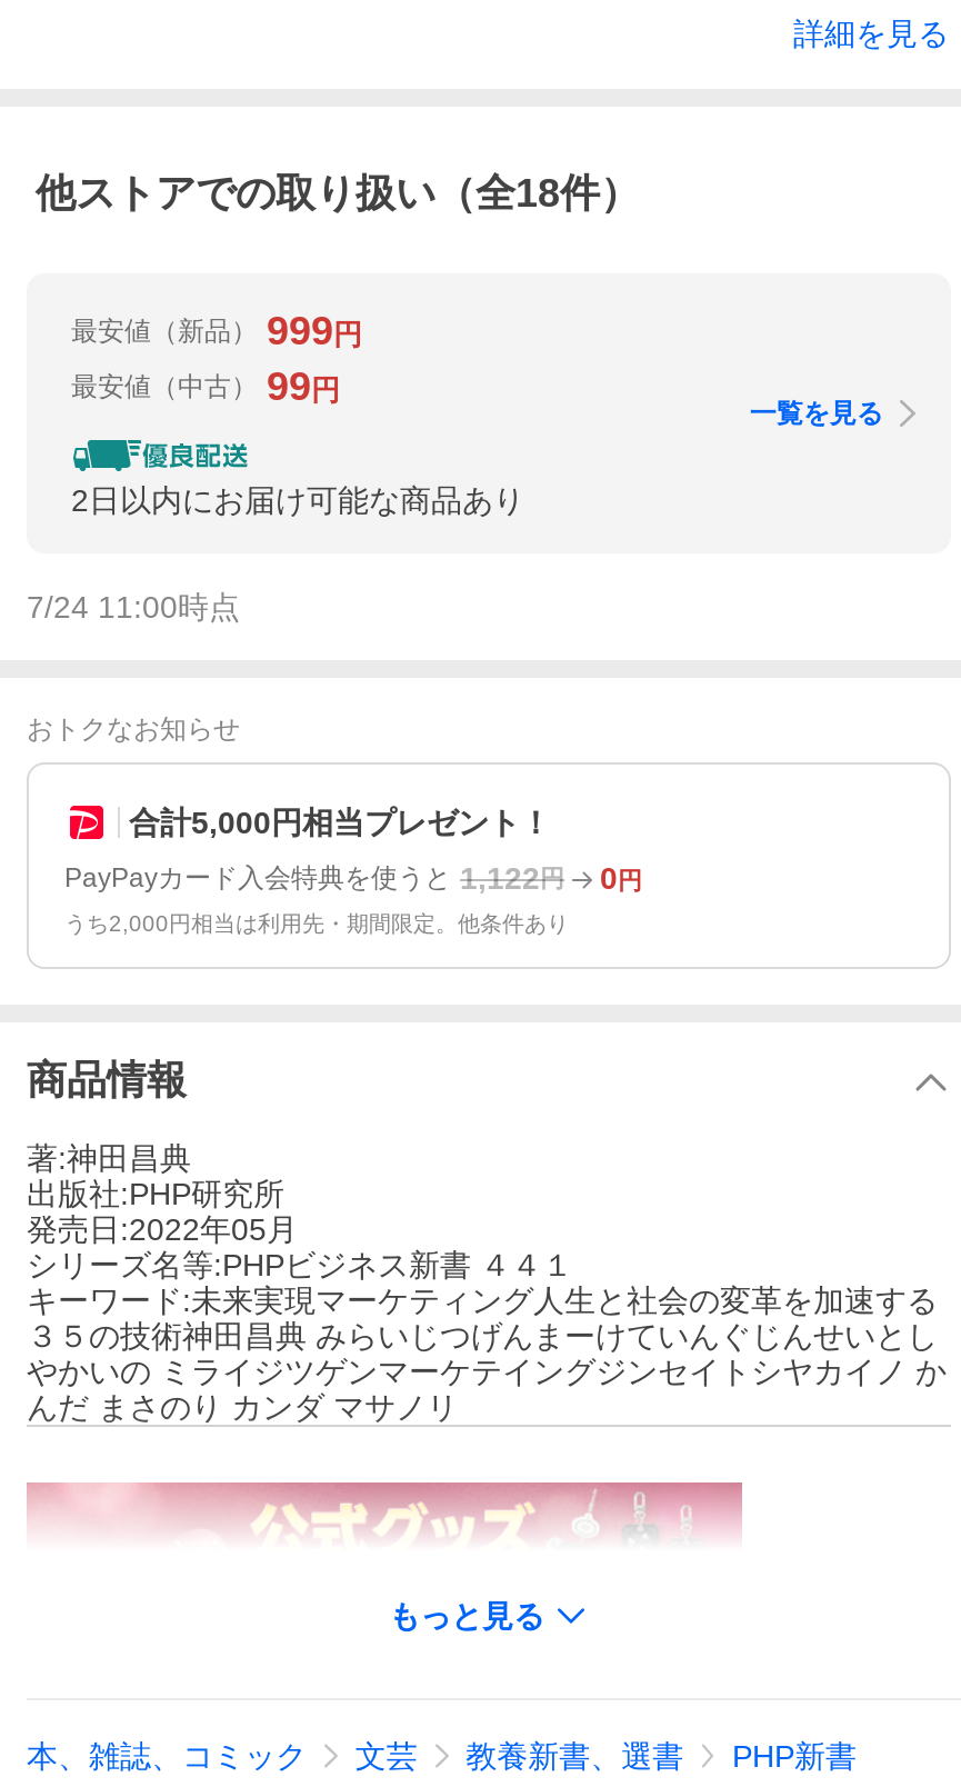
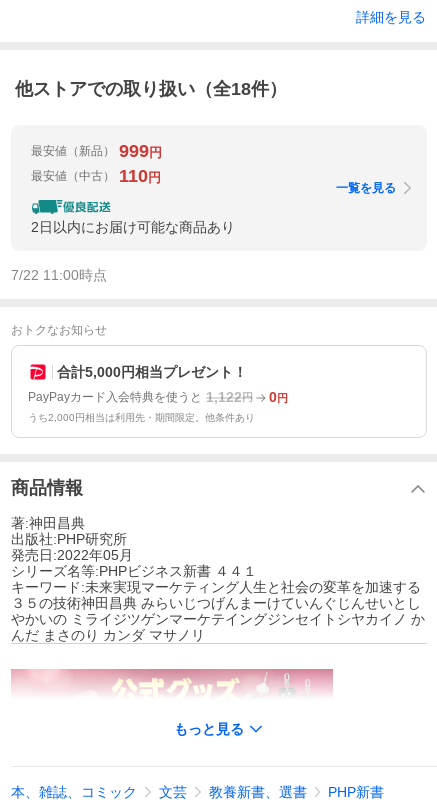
- 最安値（中古） 99円
+ 最安値（中古） 110円

- 7/24 11:00時点
+ 7/22 11:00時点
